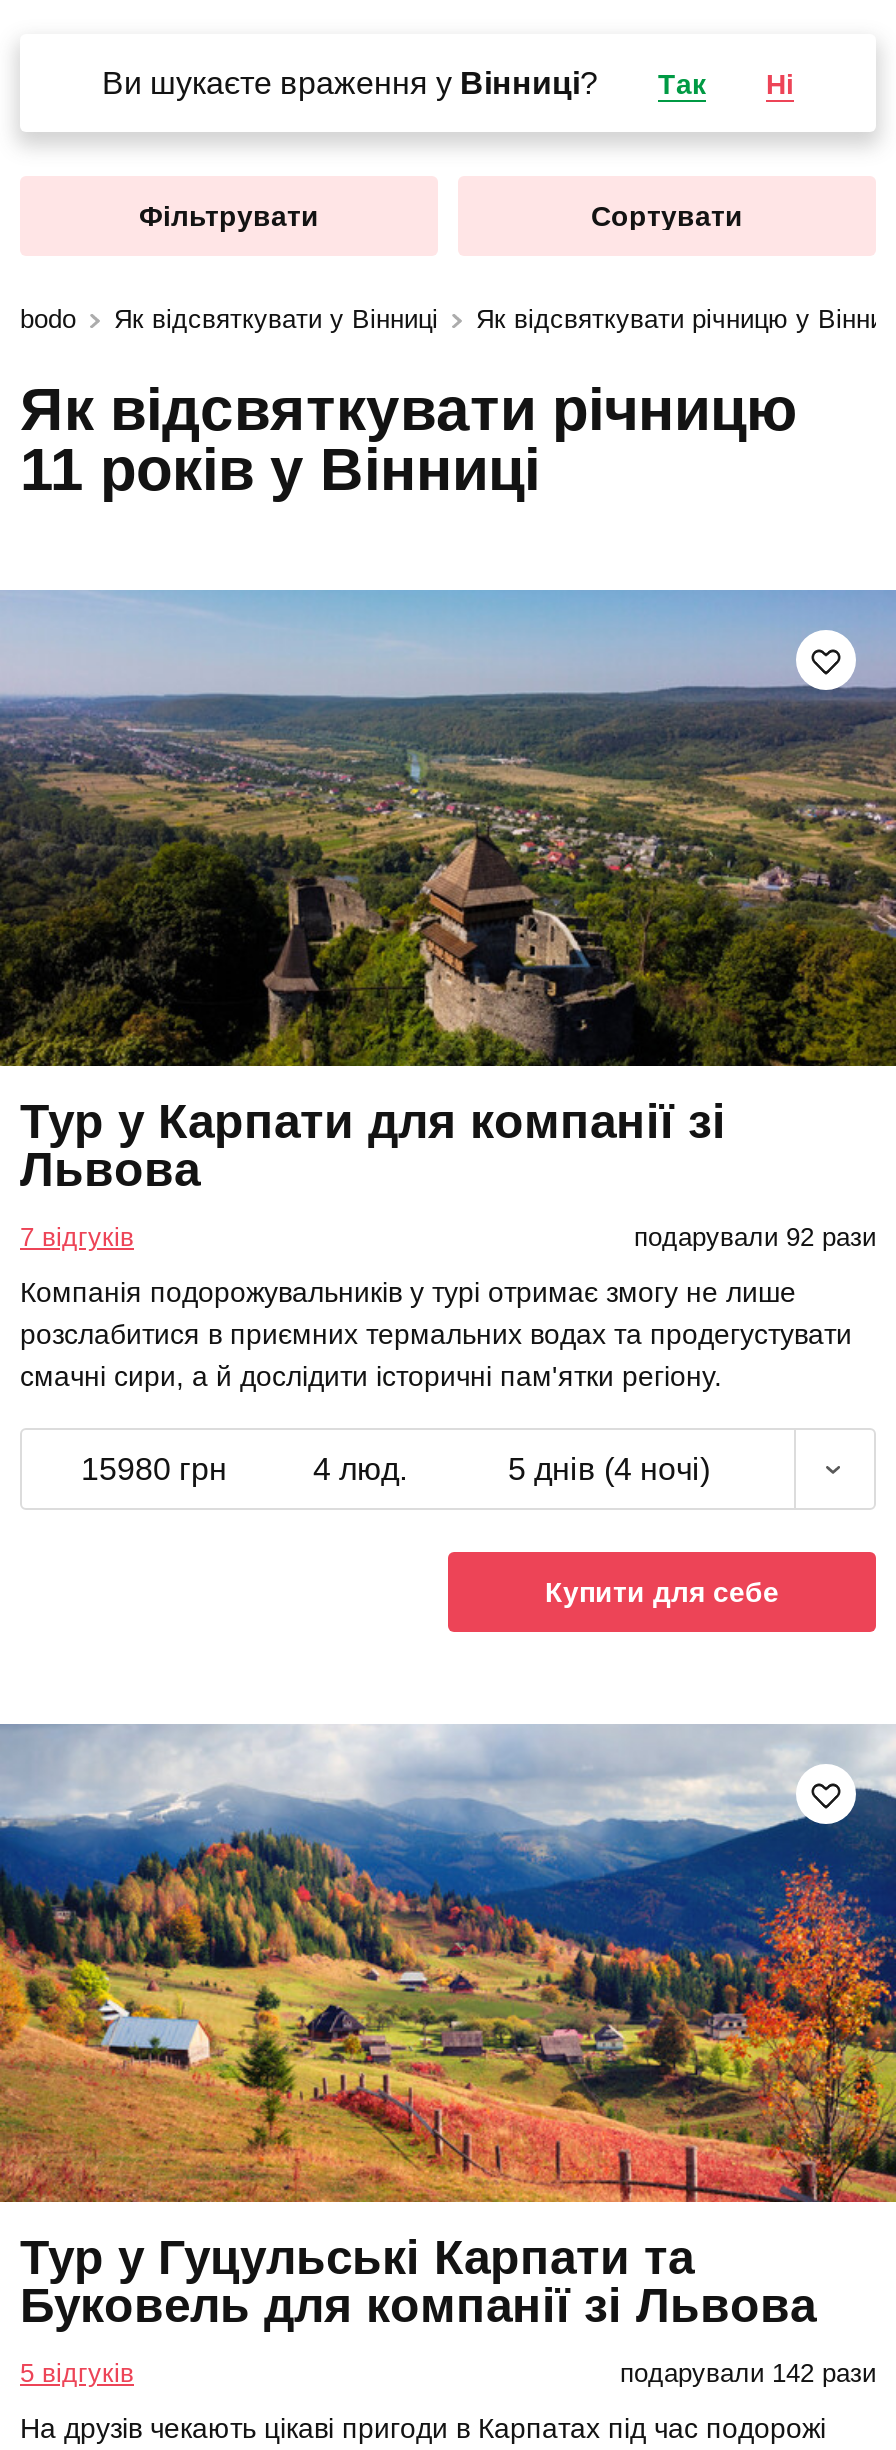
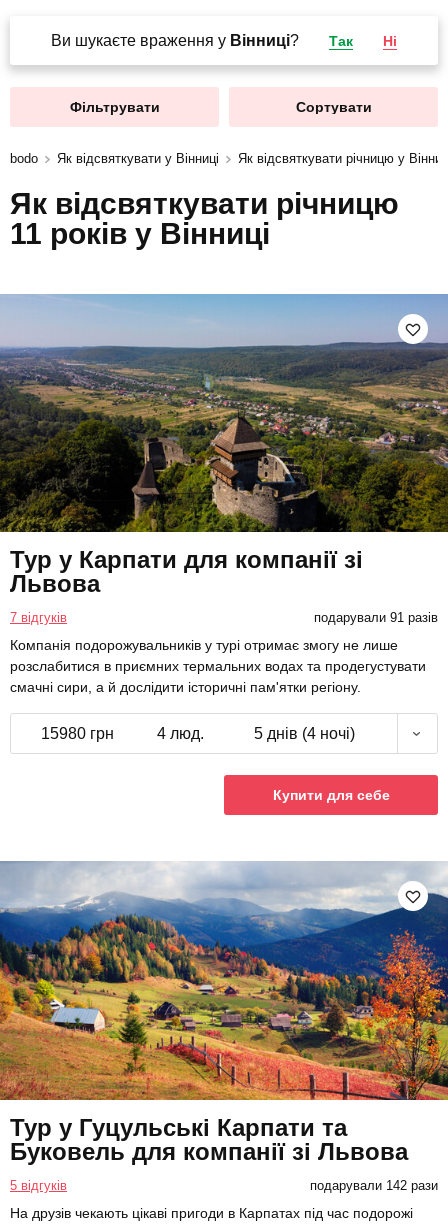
- подарували 92 рази
+ подарували 91 разів
